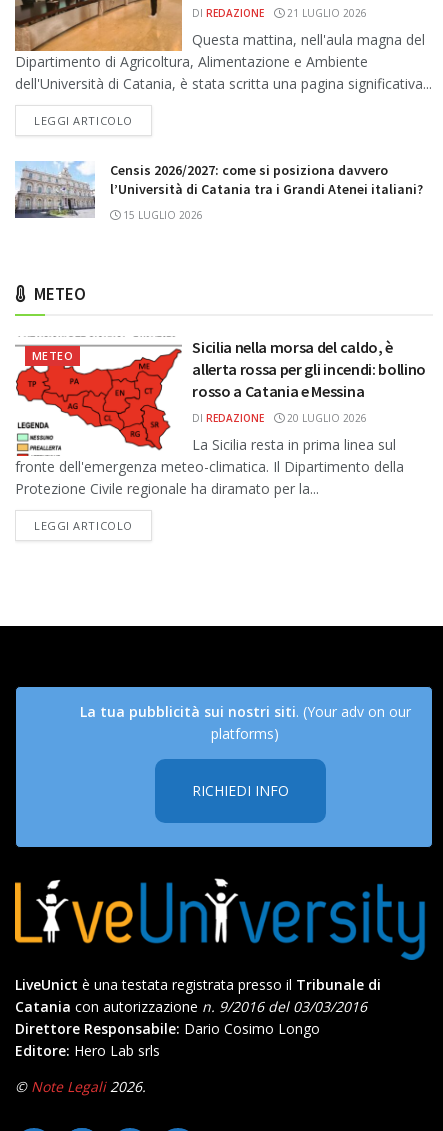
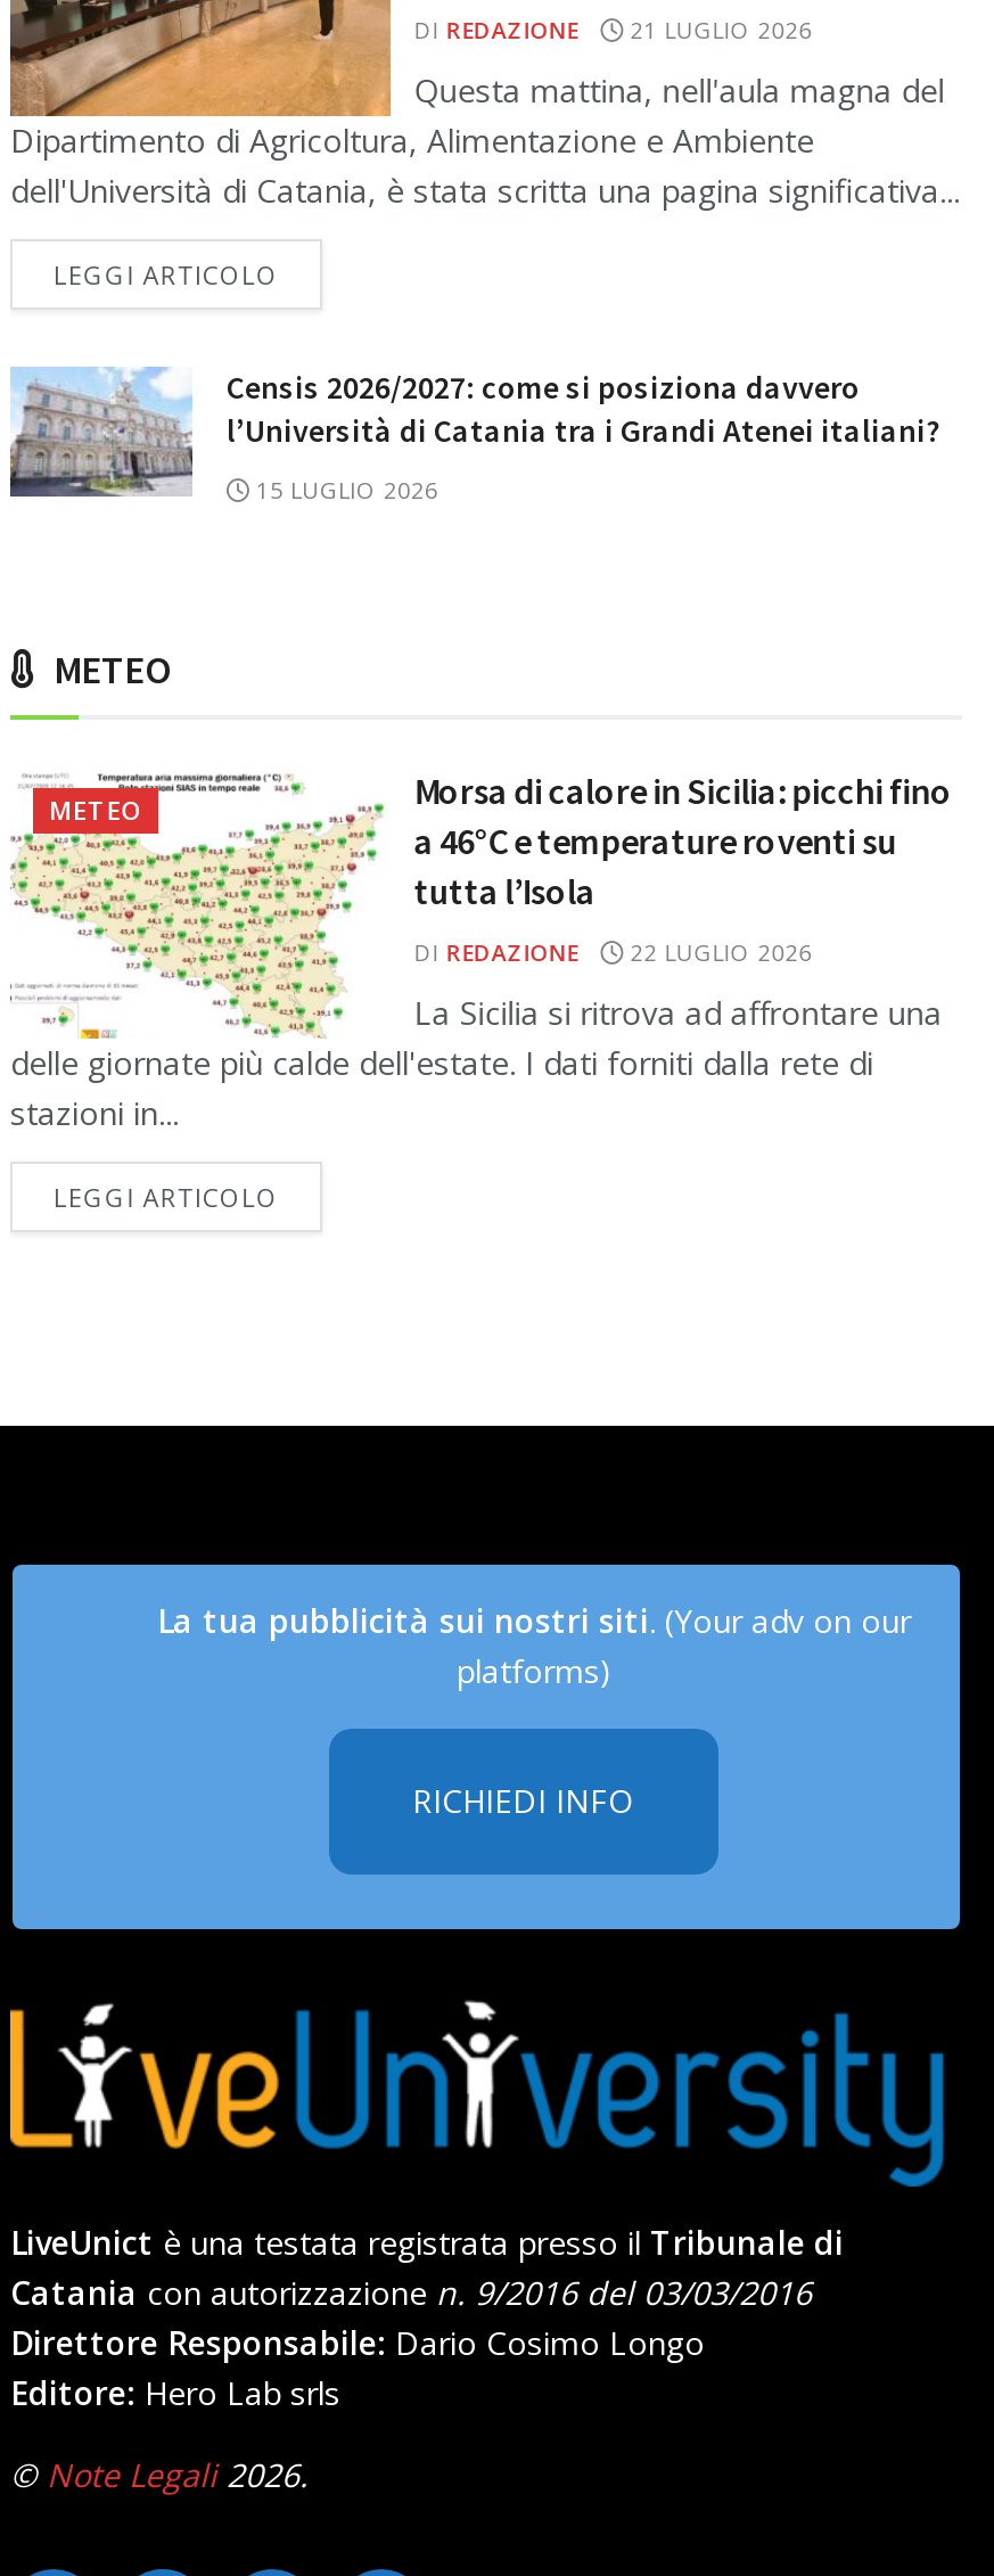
- [image]
- La Sicilia resta in prima linea sul
- fronte dell'emergenza meteo-climatica. Il Dipartimento della
- Protezione Civile regionale ha diramato per la...
+ [image]
+ La Sicilia si ritrova ad affrontare una
+ delle giornate più calde dell'estate. I dati forniti dalla rete di
+ stazioni in...

- Sicilia nella morsa del caldo, è
- allerta rossa per gli incendi: bollino
- rosso a Catania e Messina
+ Morsa di calore in Sicilia: picchi fino
+ a 46°C e temperature roventi su
+ tutta l’Isola

- DI REDAZIONE 20 LUGLIO 2026
+ DI REDAZIONE 22 LUGLIO 2026
